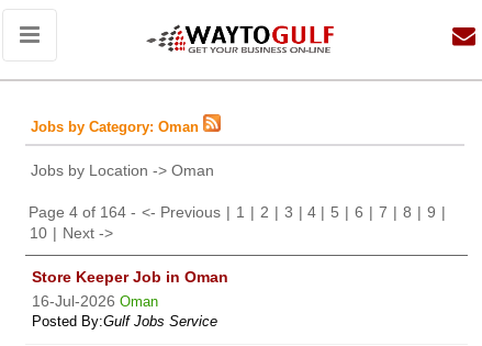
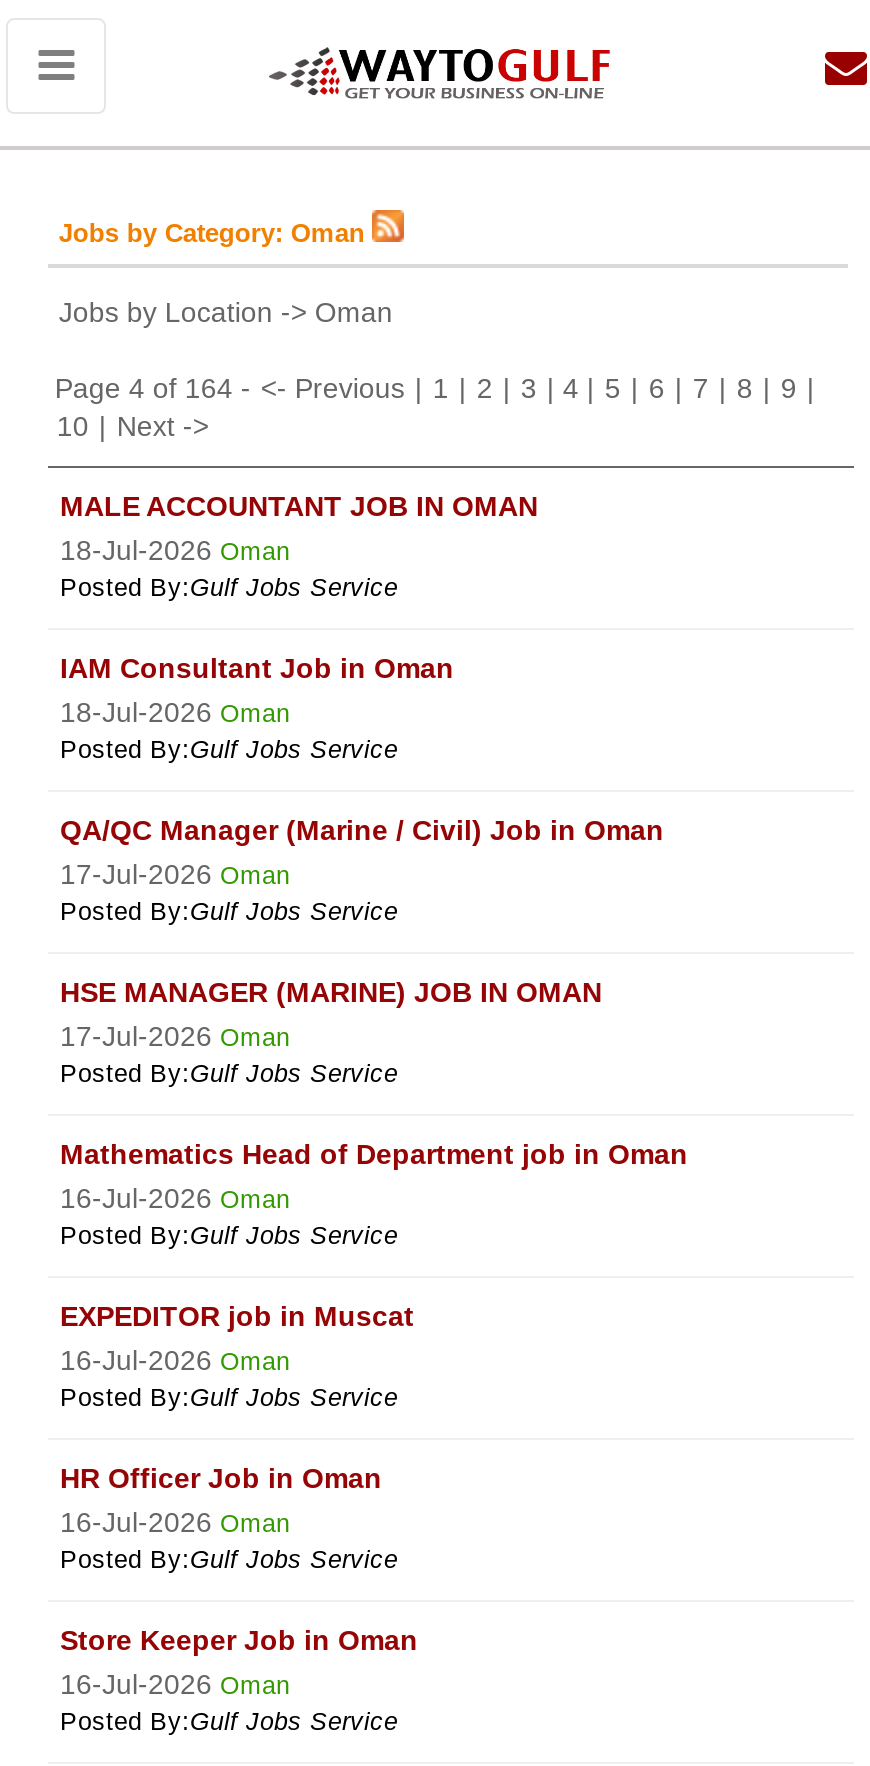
+ MALE ACCOUNTANT JOB IN OMAN
+ 18-Jul-2026 Oman
+ Posted By:Gulf Jobs Service
+ IAM Consultant Job in Oman
+ 18-Jul-2026 Oman
+ Posted By:Gulf Jobs Service
+ QA/QC Manager (Marine / Civil) Job in Oman
+ 17-Jul-2026 Oman
+ Posted By:Gulf Jobs Service
+ HSE MANAGER (MARINE) JOB IN OMAN
+ 17-Jul-2026 Oman
+ Posted By:Gulf Jobs Service
+ Mathematics Head of Department job in Oman
+ 16-Jul-2026 Oman
+ Posted By:Gulf Jobs Service
+ EXPEDITOR job in Muscat
+ 16-Jul-2026 Oman
+ Posted By:Gulf Jobs Service
+ HR Officer Job in Oman
+ 16-Jul-2026 Oman
+ Posted By:Gulf Jobs Service
